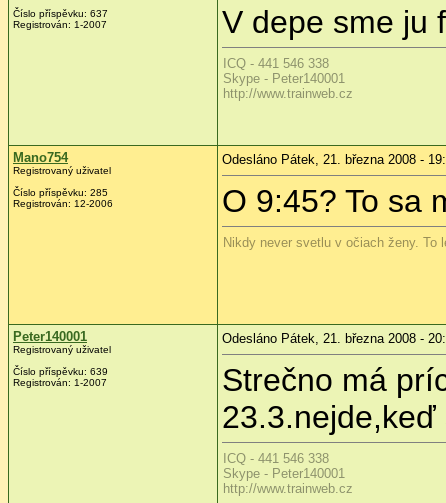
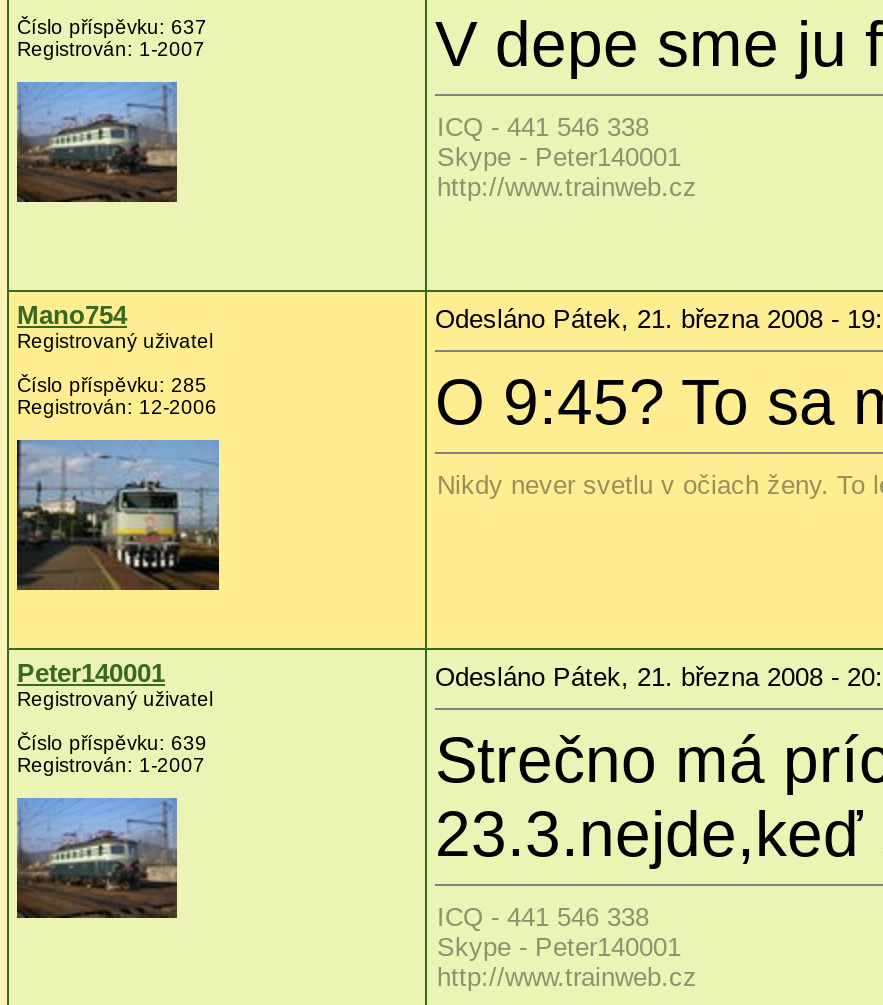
+ [image]

+ [image]

+ [image]
